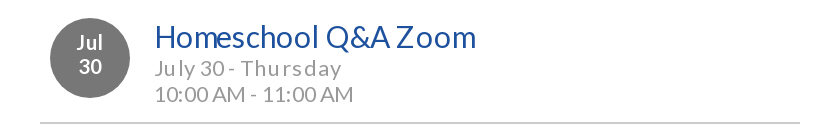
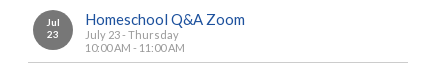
- 30
+ 23

- July 30 - Thursday
+ July 23 - Thursday
